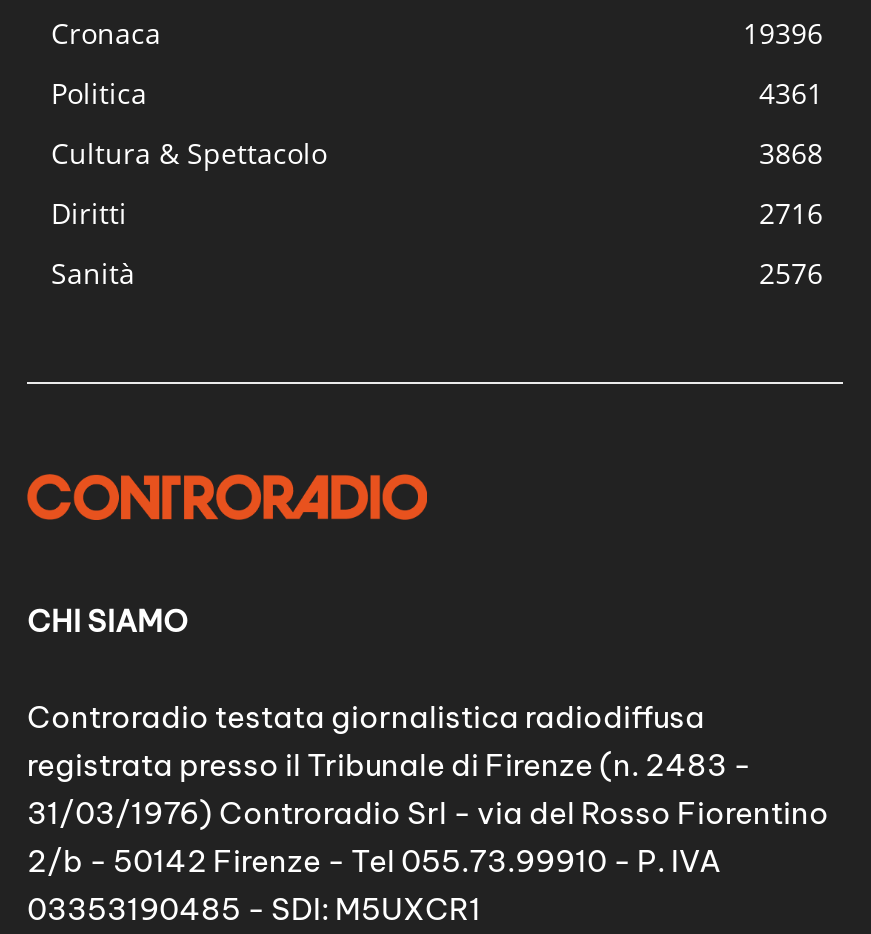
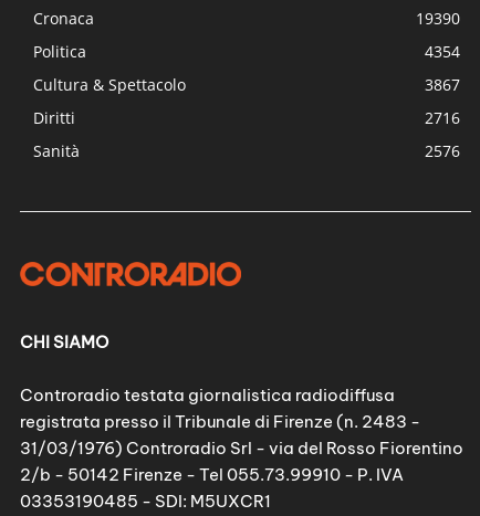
- 19396
+ 19390

- 4361
+ 4354

- 3868
+ 3867
